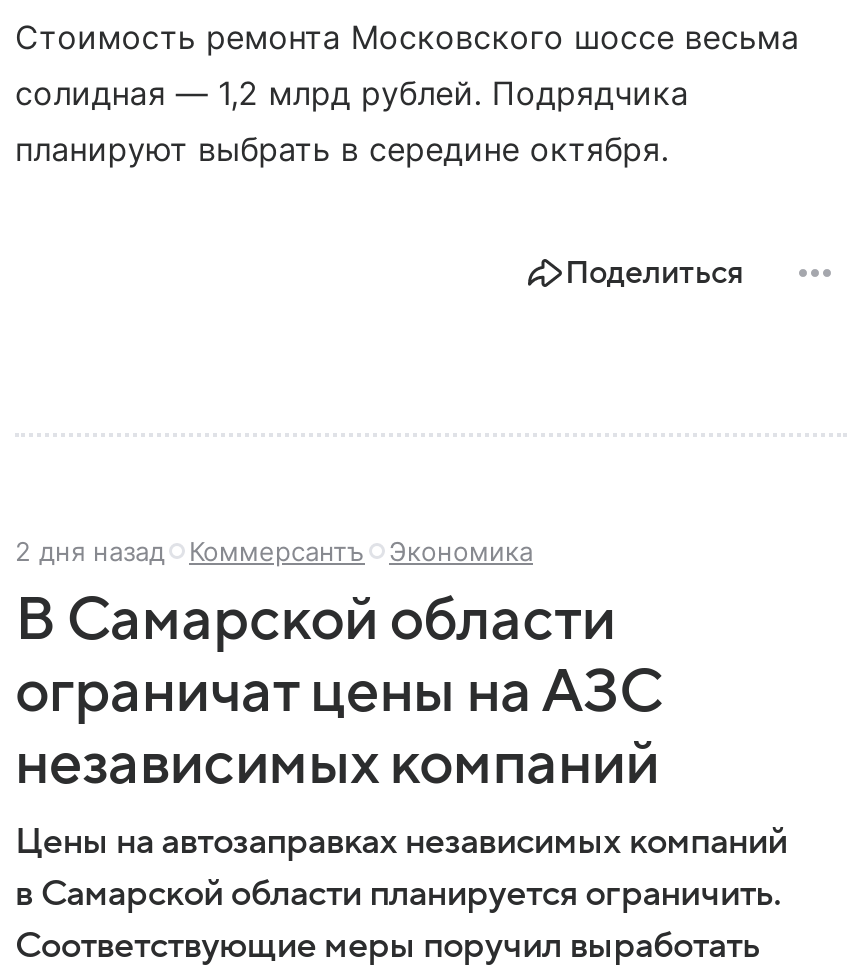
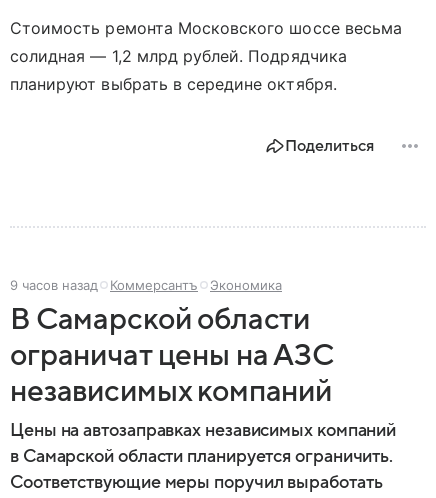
- 2 дня назад Коммерсантъ Экономика
+ 9 часов назад Коммерсантъ Экономика
